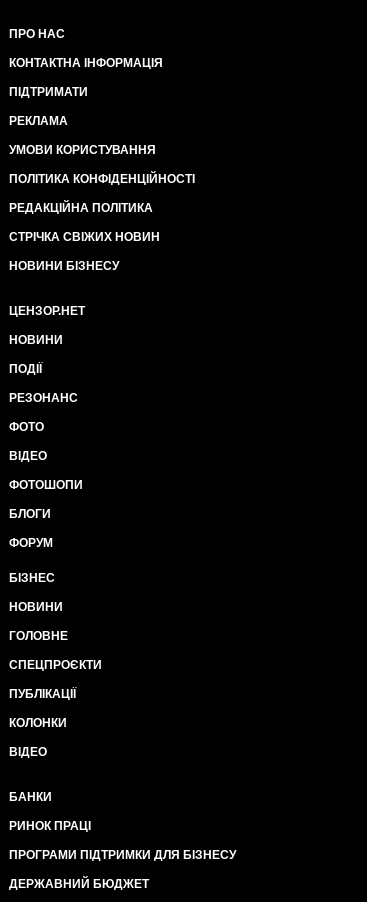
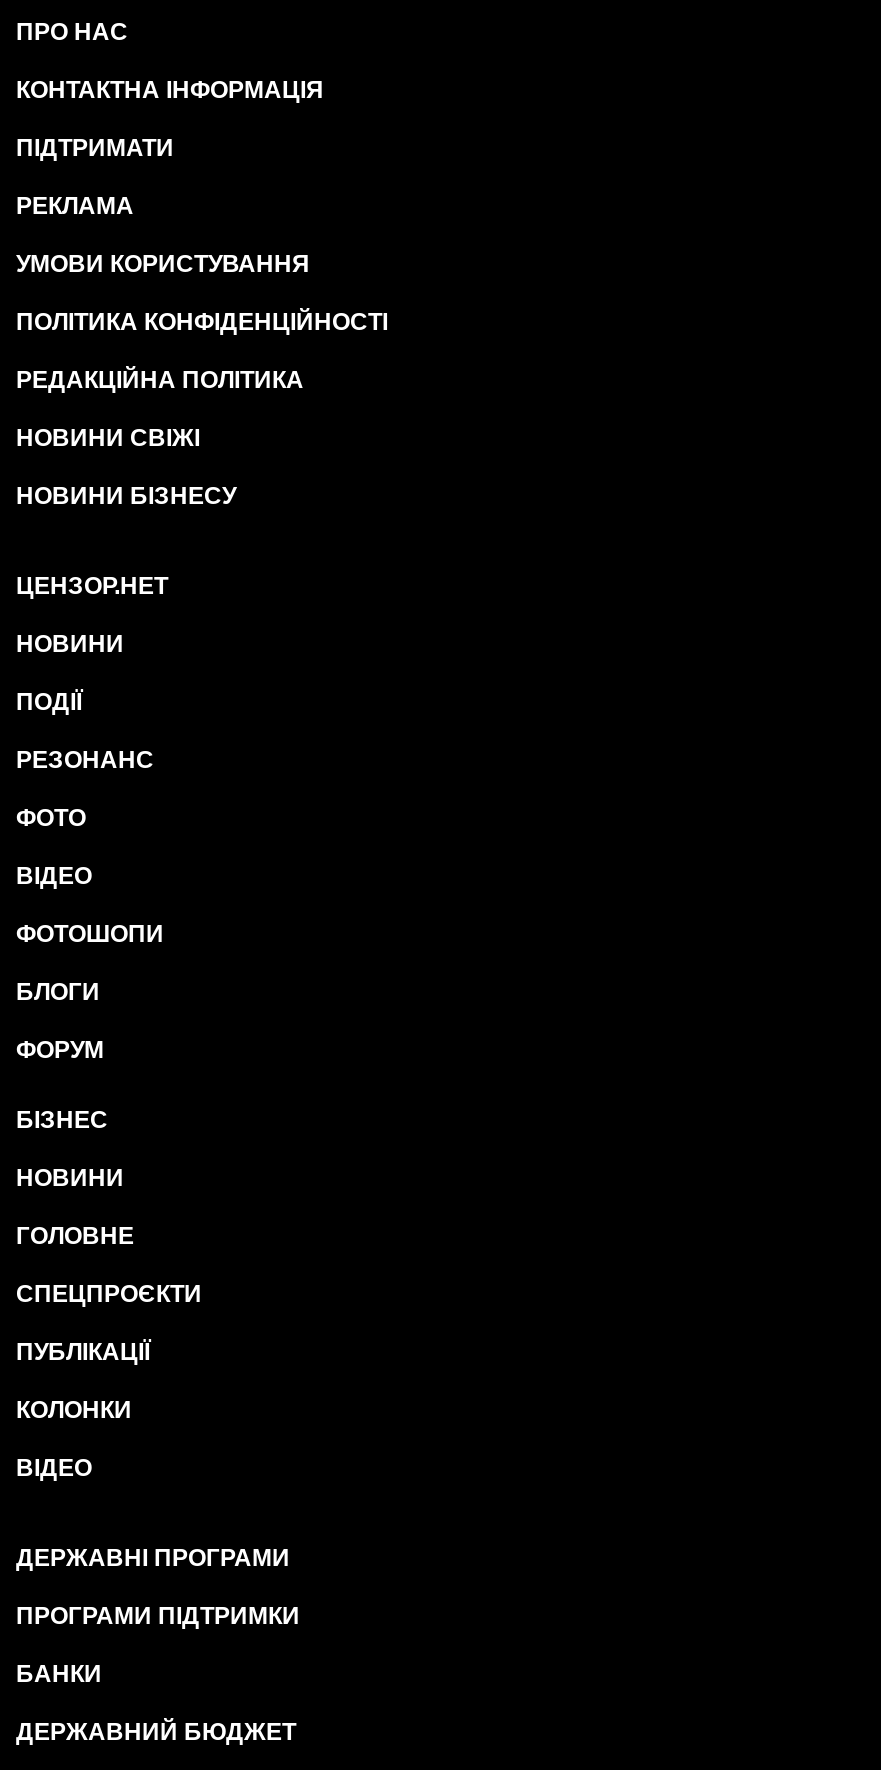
- СТРІЧКА СВІЖИХ НОВИН
+ НОВИНИ СВІЖІ

+ ДЕРЖАВНІ ПРОГРАМИ
+ ПРОГРАМИ ПІДТРИМКИ

moved down: БАНКИ

- РИНОК ПРАЦІ
- ПРОГРАМИ ПІДТРИМКИ ДЛЯ БІЗНЕСУ
